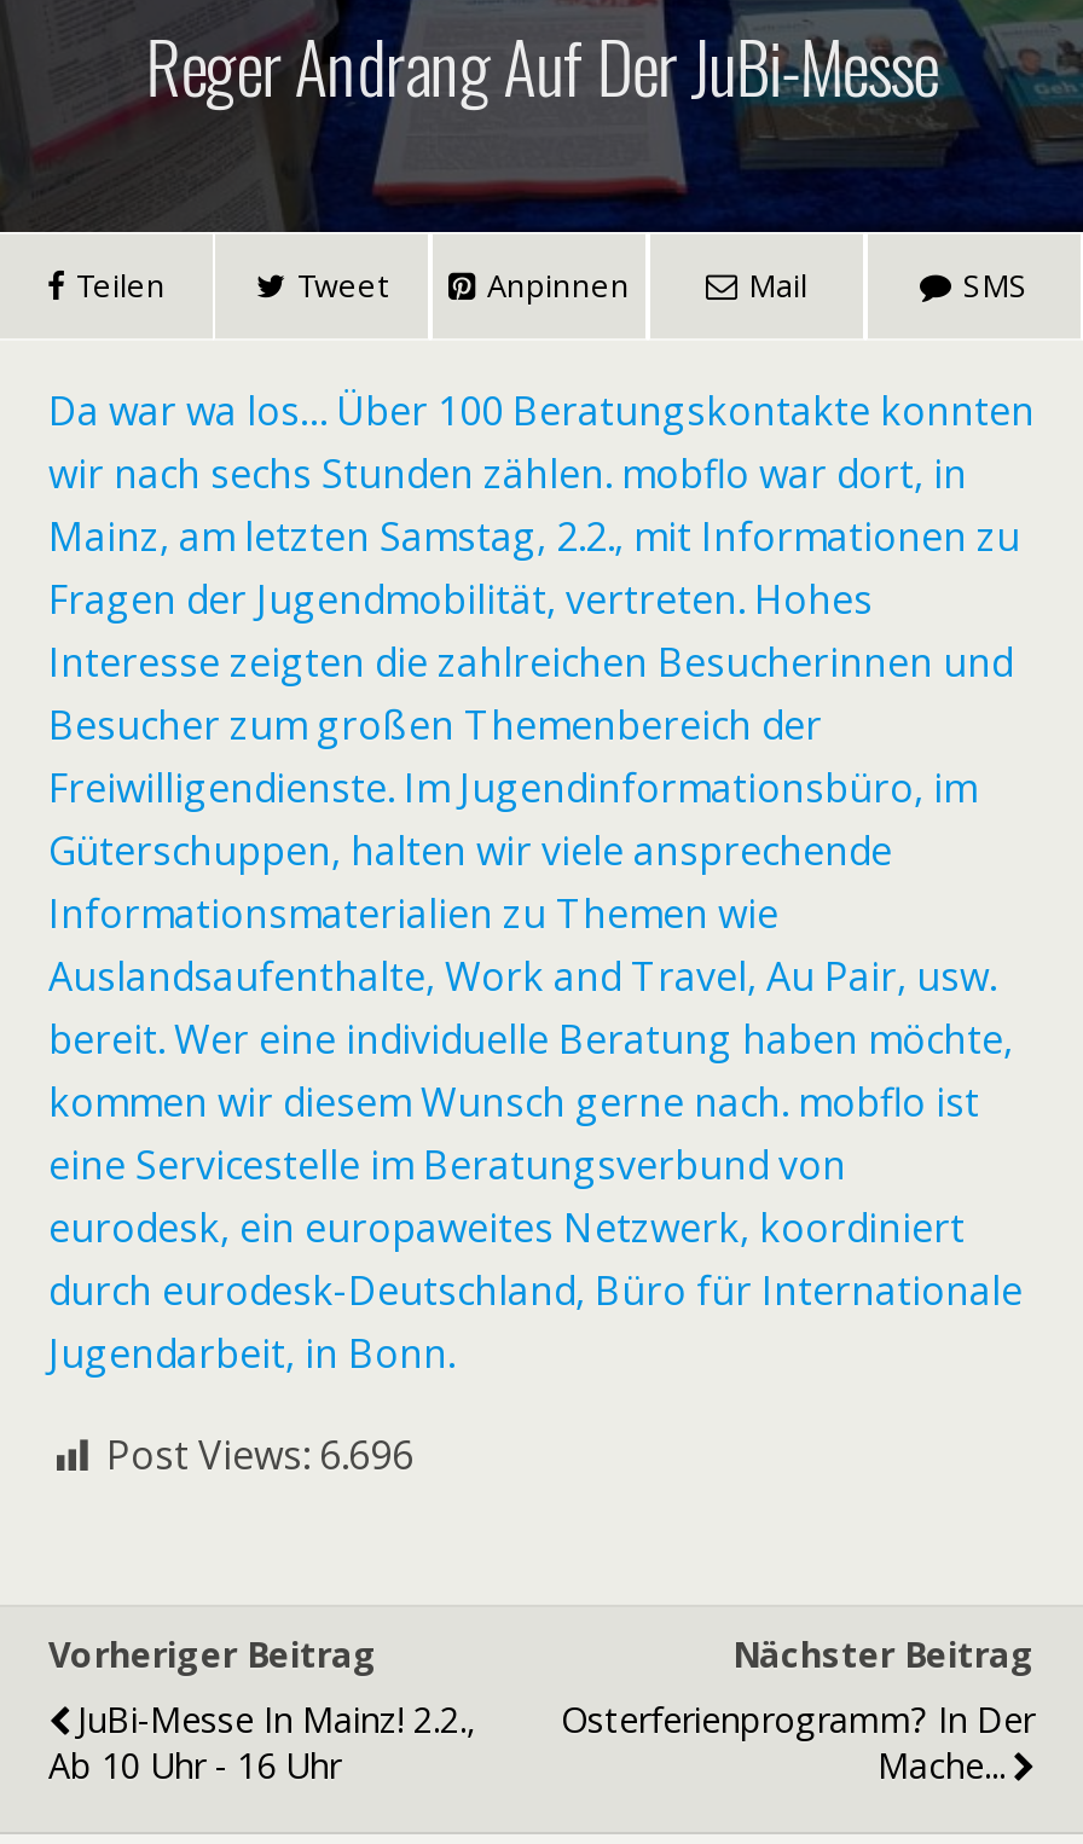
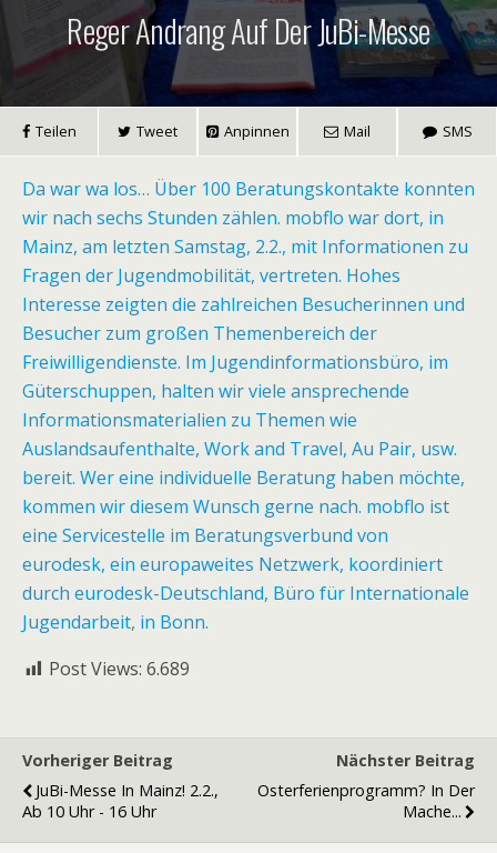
- Post Views: 6.696
+ Post Views: 6.689
